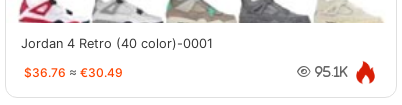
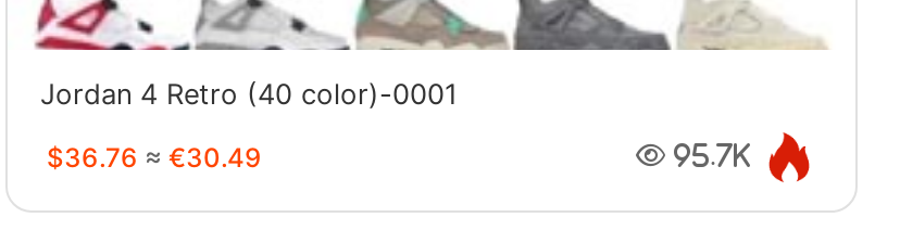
- 95.1K
+ 95.7K
